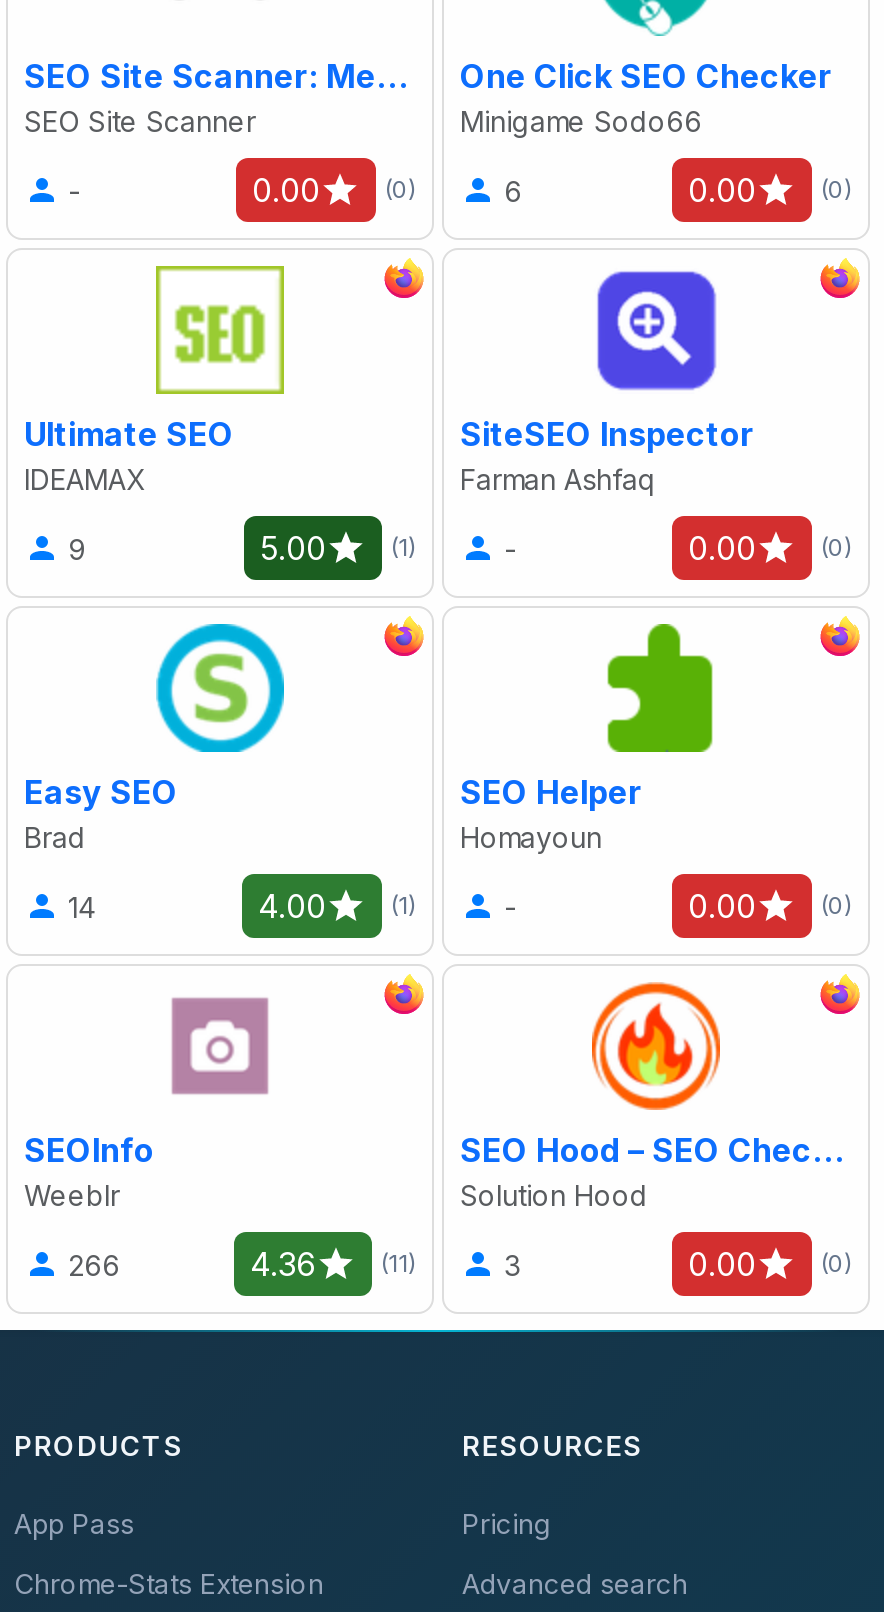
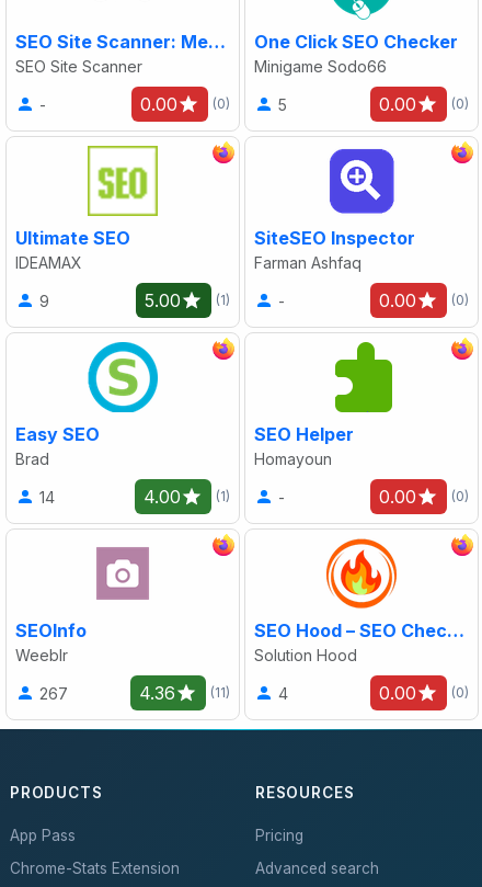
- 6
+ 5

- 266
+ 267

- 3
+ 4
